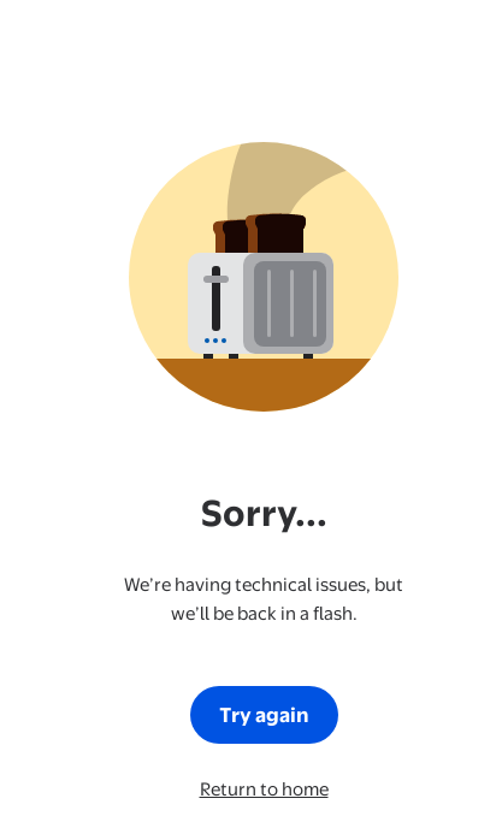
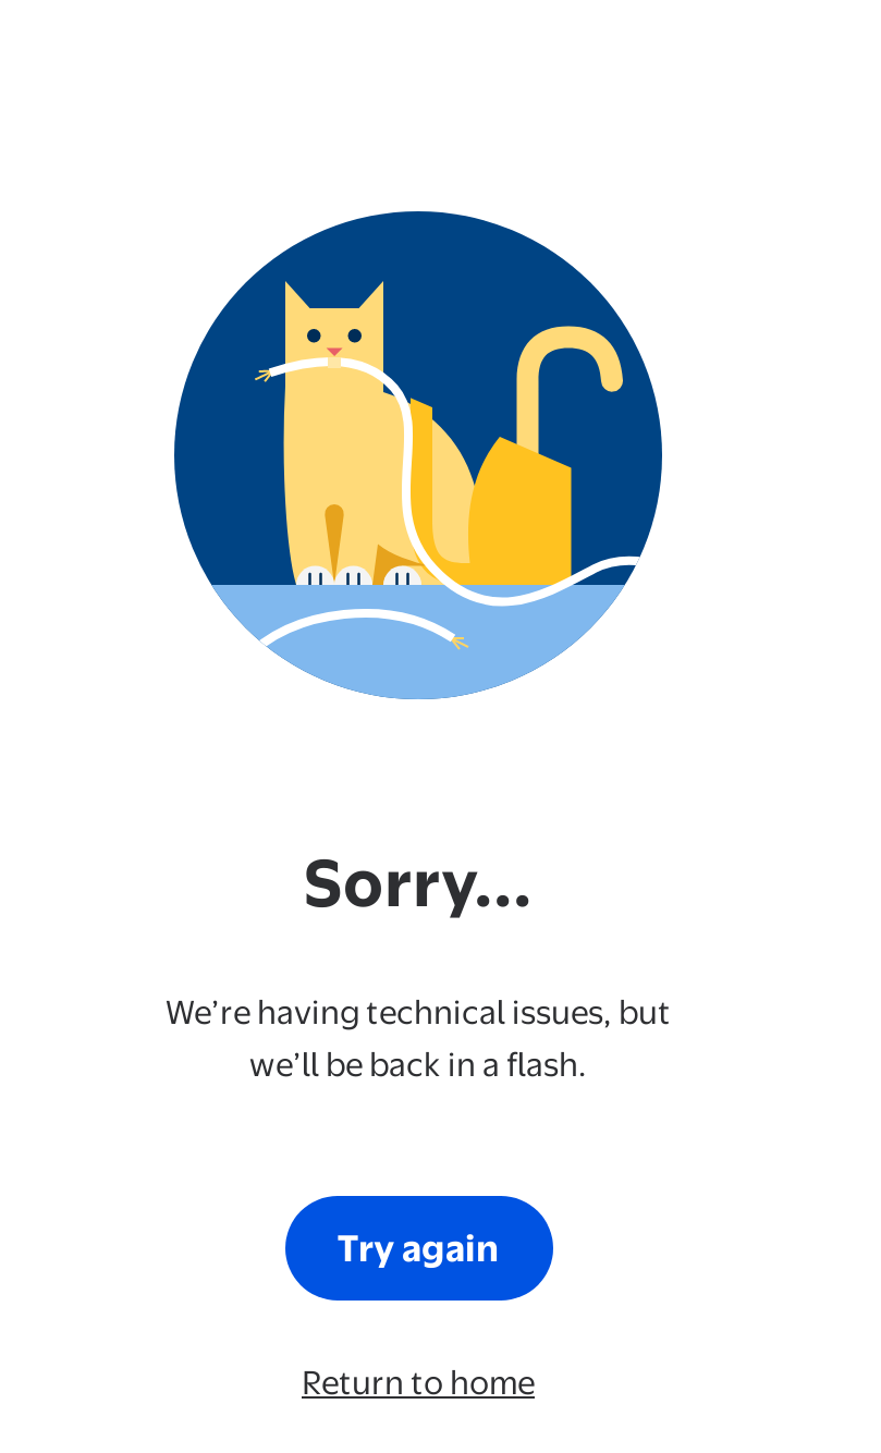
- [image]
+ [image]
